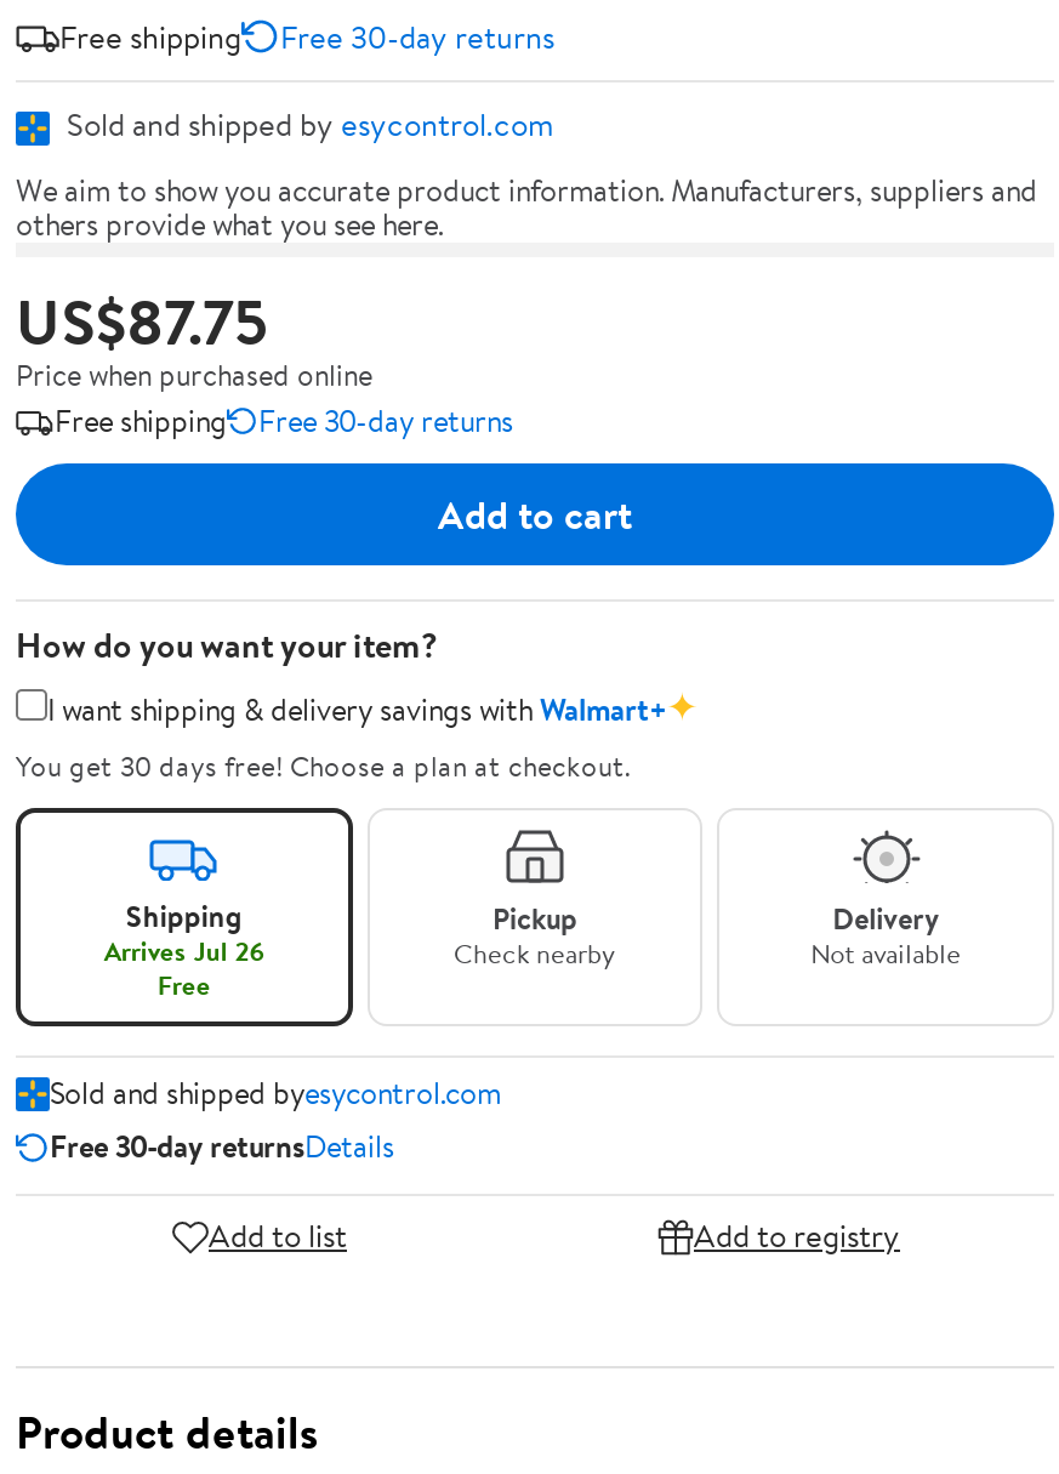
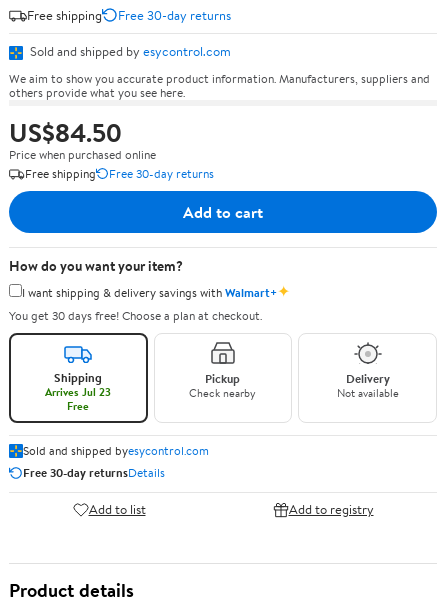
- US$87.75
+ US$84.50

- Arrives Jul 26
+ Arrives Jul 23
